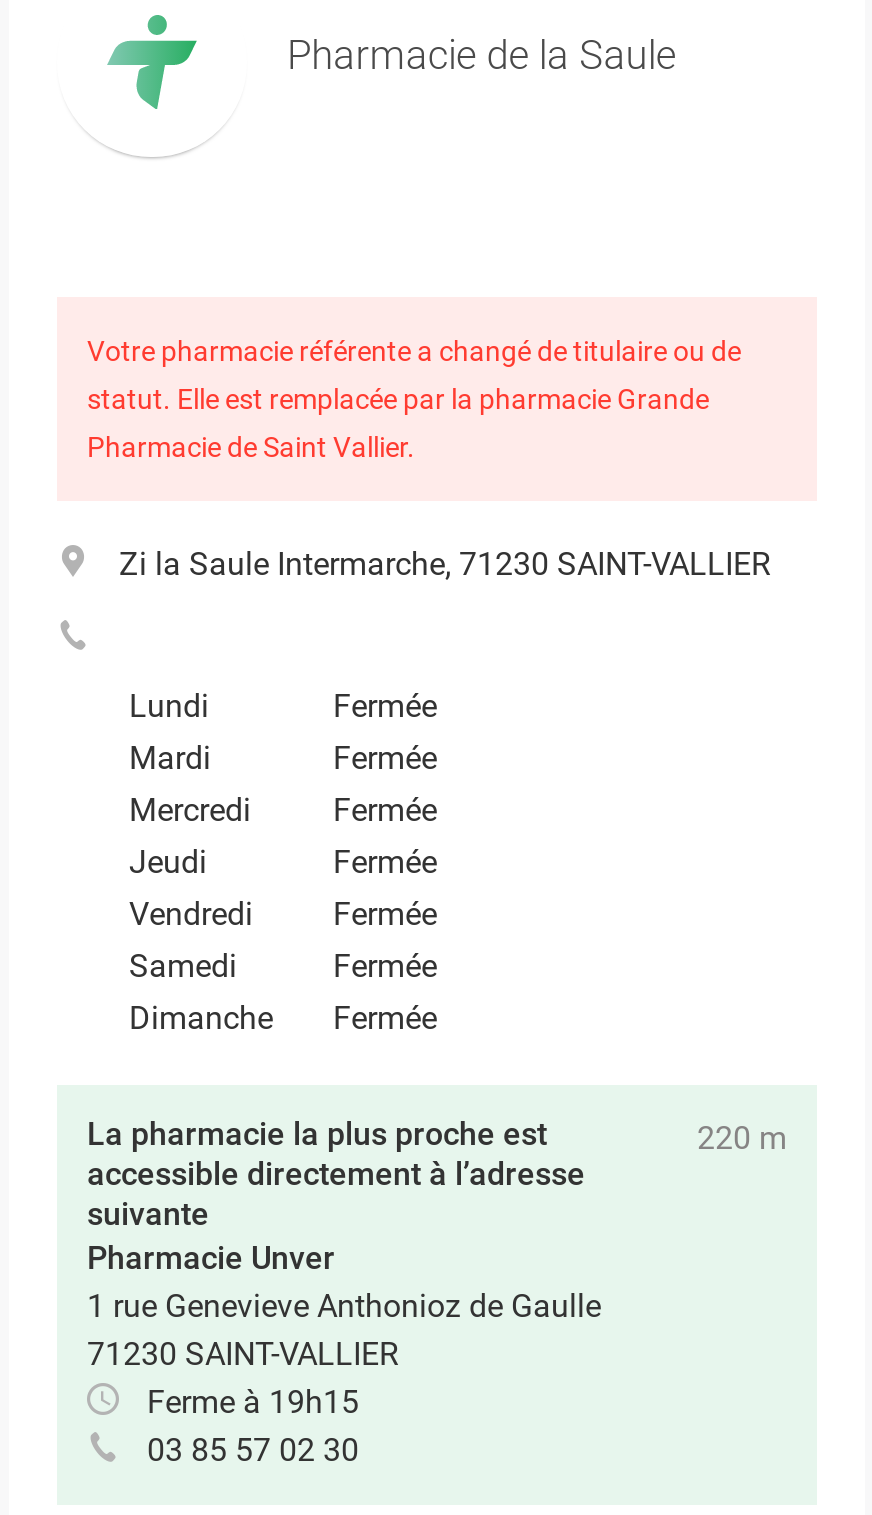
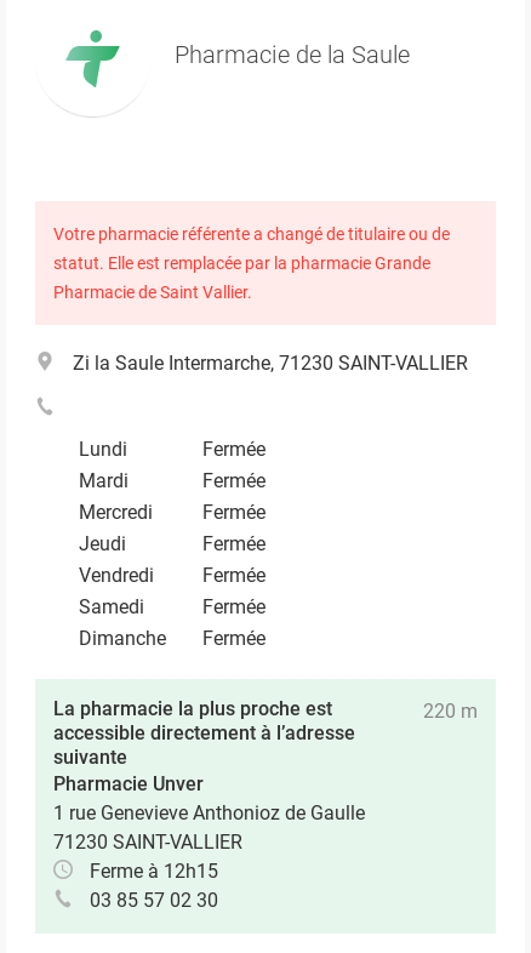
- Ferme à 19h15
+ Ferme à 12h15
